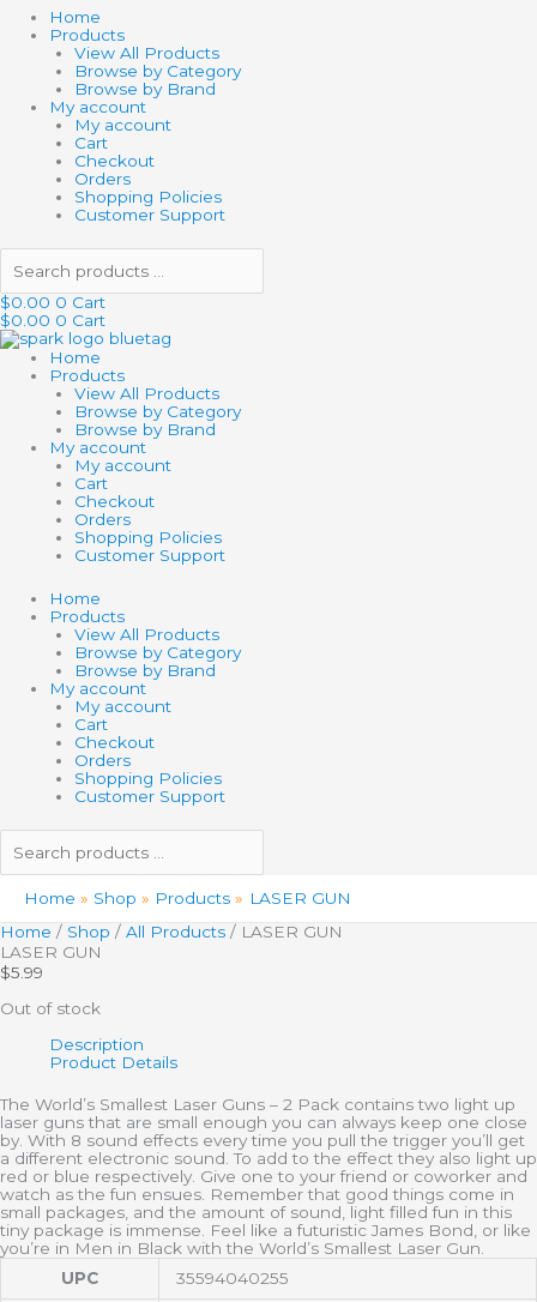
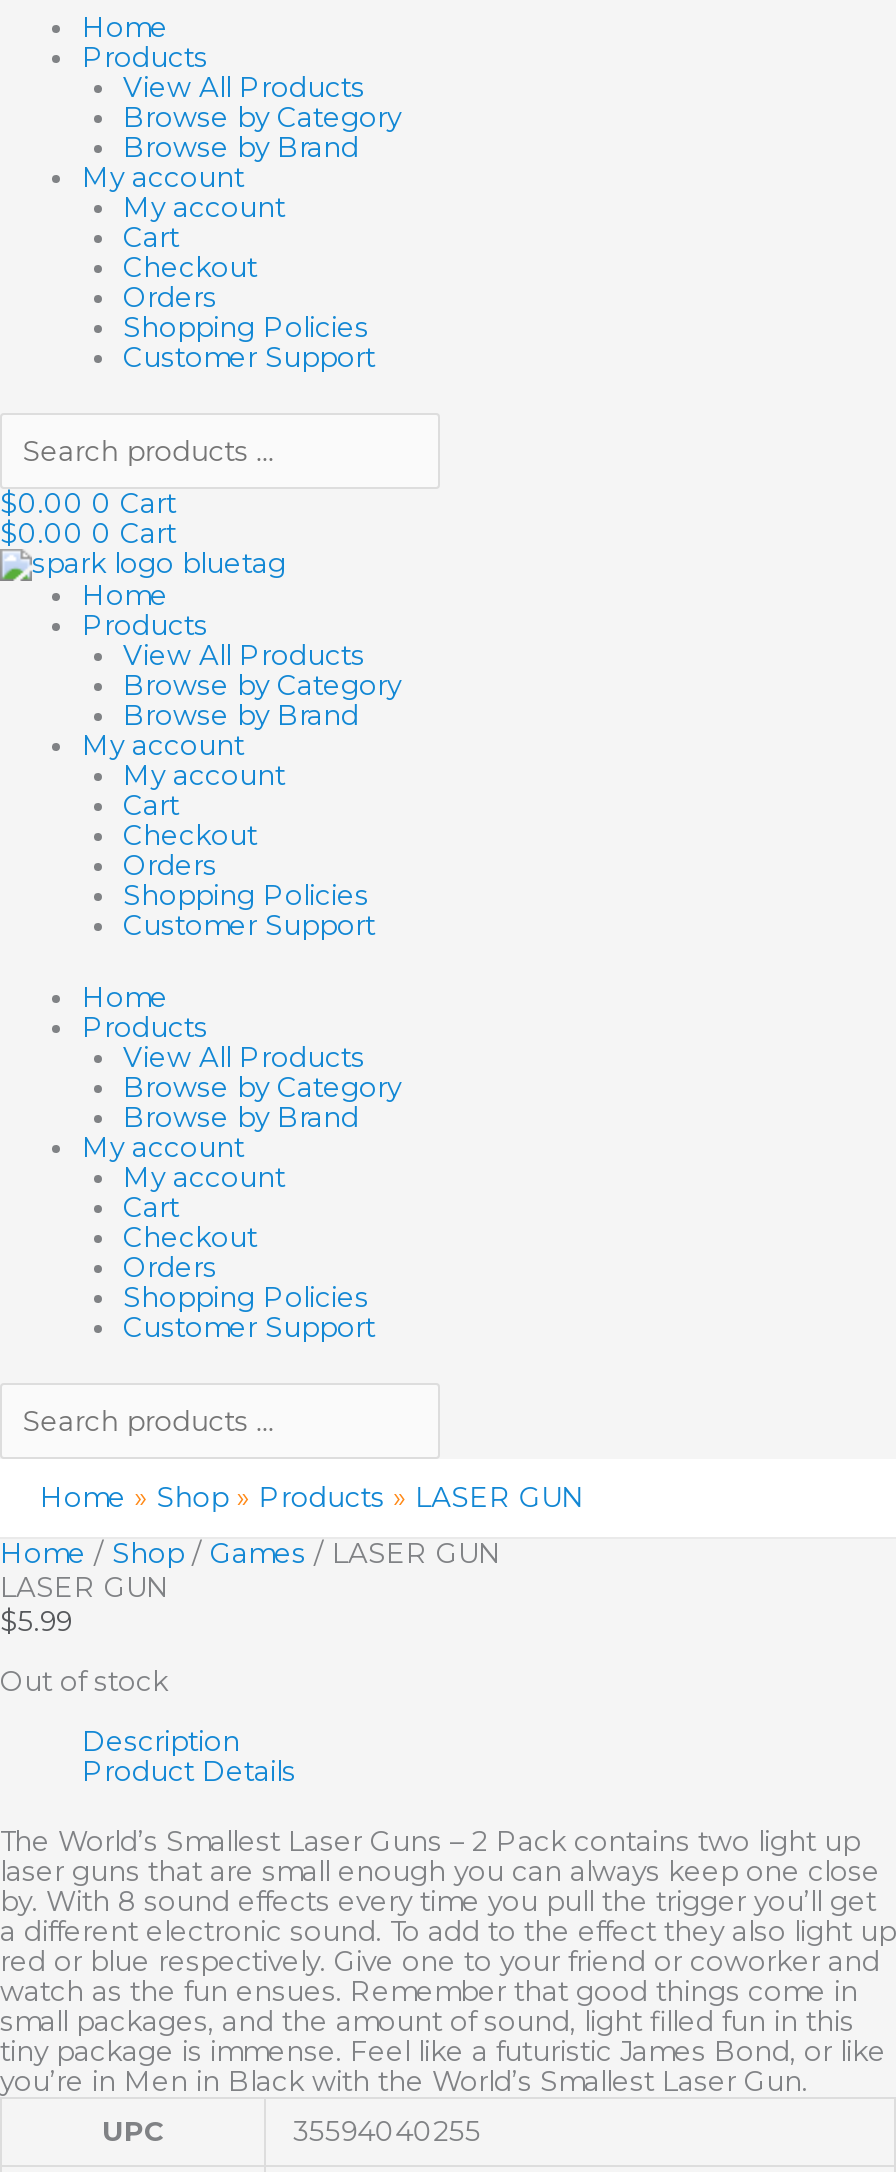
- Home / Shop / All Products / LASER GUN
+ Home / Shop / Games / LASER GUN
